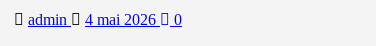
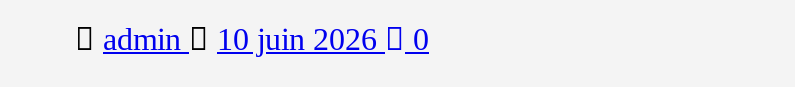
- admin 4 mai 2026 0
+ admin 10 juin 2026 0
